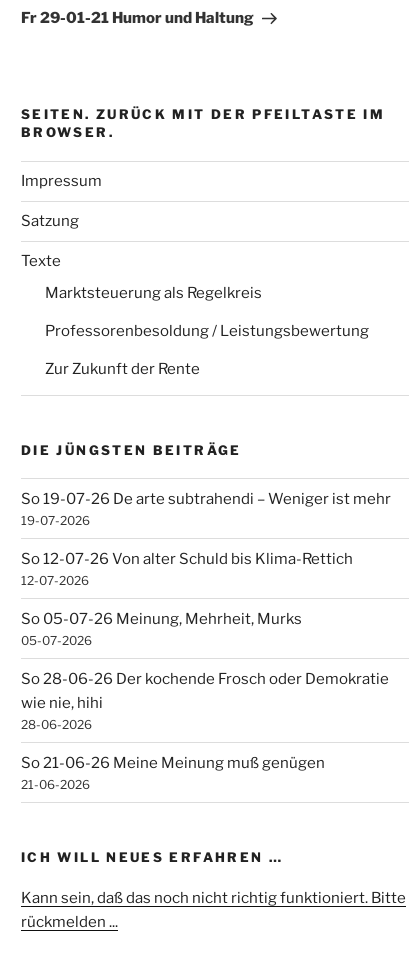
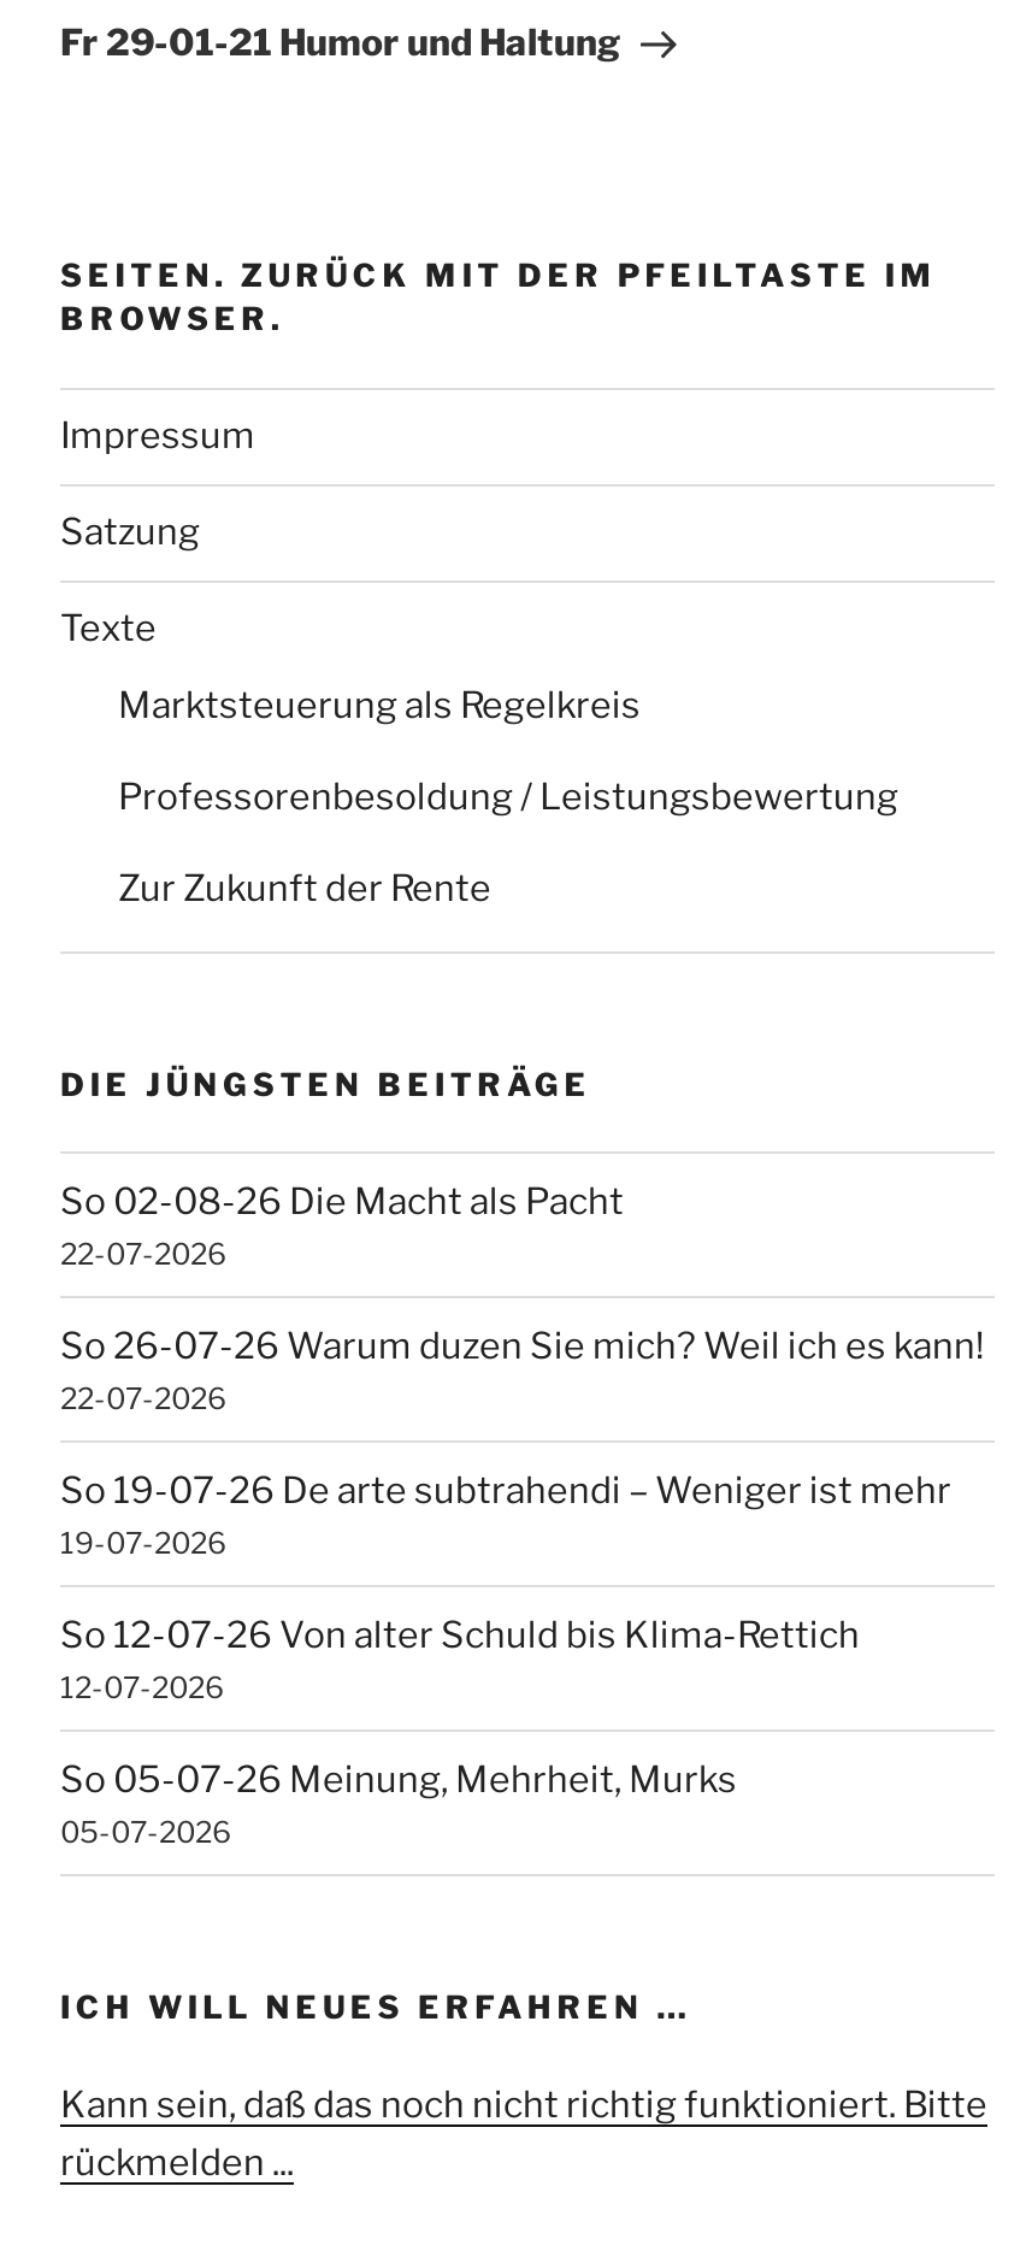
+ So 02-08-26 Die Macht als Pacht
+ 22-07-2026
+ So 26-07-26 Warum duzen Sie mich? Weil ich es kann!
+ 22-07-2026

moved down: So 19-07-26 De arte subtrahendi – Weniger ist mehr | 19-07-2026 | So 12-07-26 Von alter Schuld bis Klima-Rettich | 12-07-2026 | So 05-07-26 Meinung, Mehrheit, Murks | 05-07-2026

- So 28-06-26 Der kochende Frosch oder Demokratie
- wie nie, hihi
- 28-06-2026
- So 21-06-26 Meine Meinung muß genügen
- 21-06-2026
